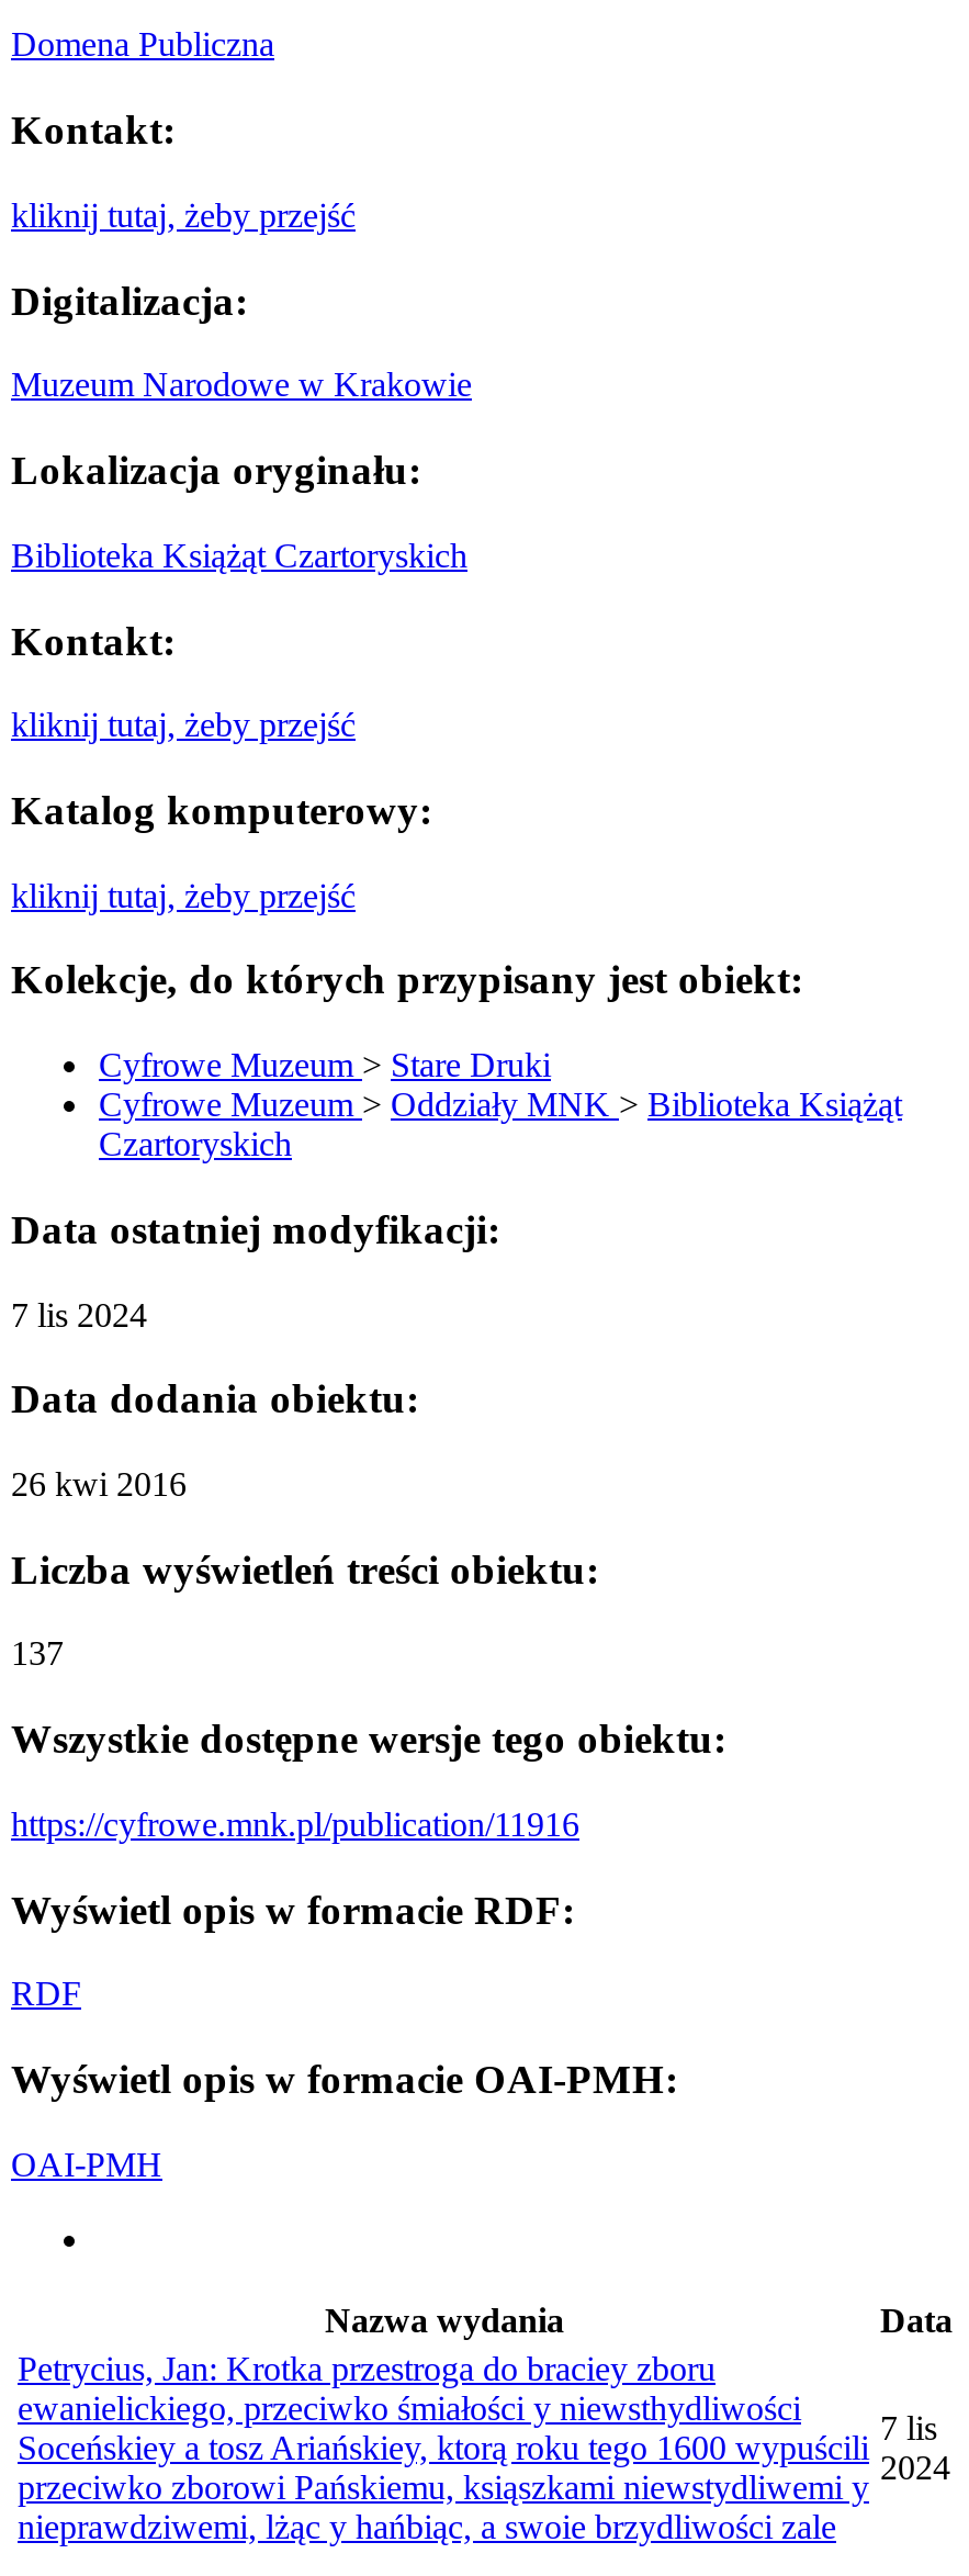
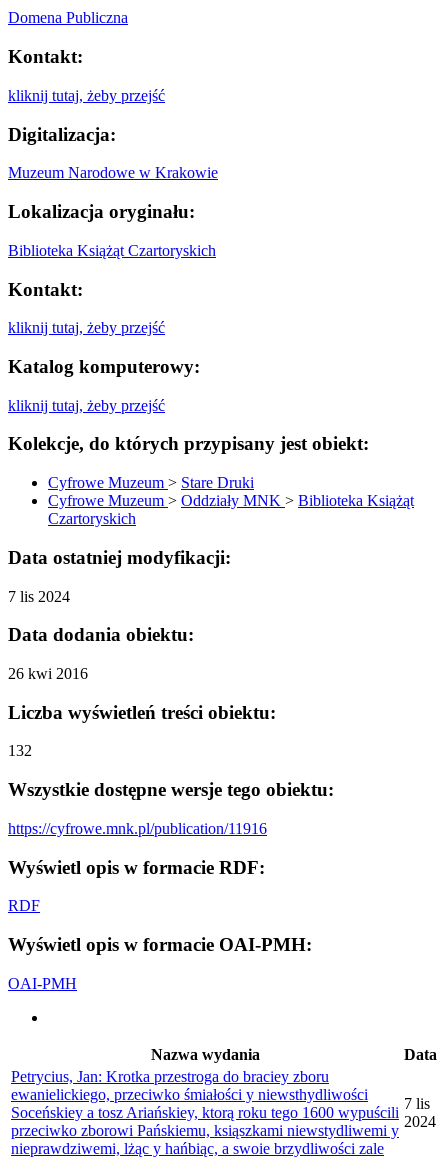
- 137
+ 132
